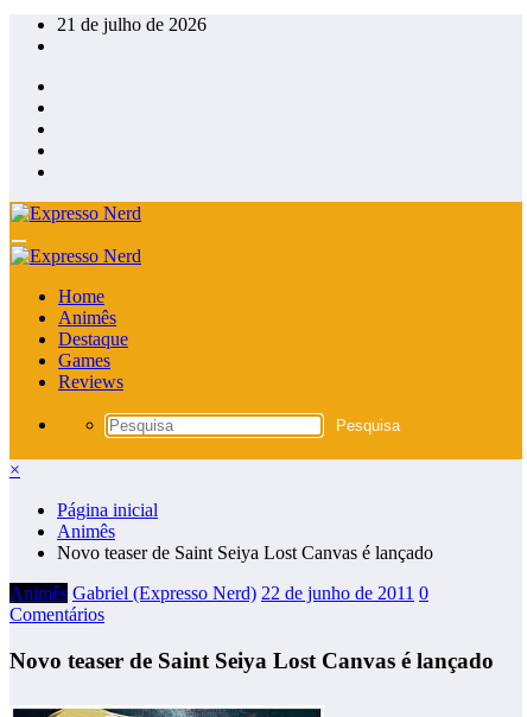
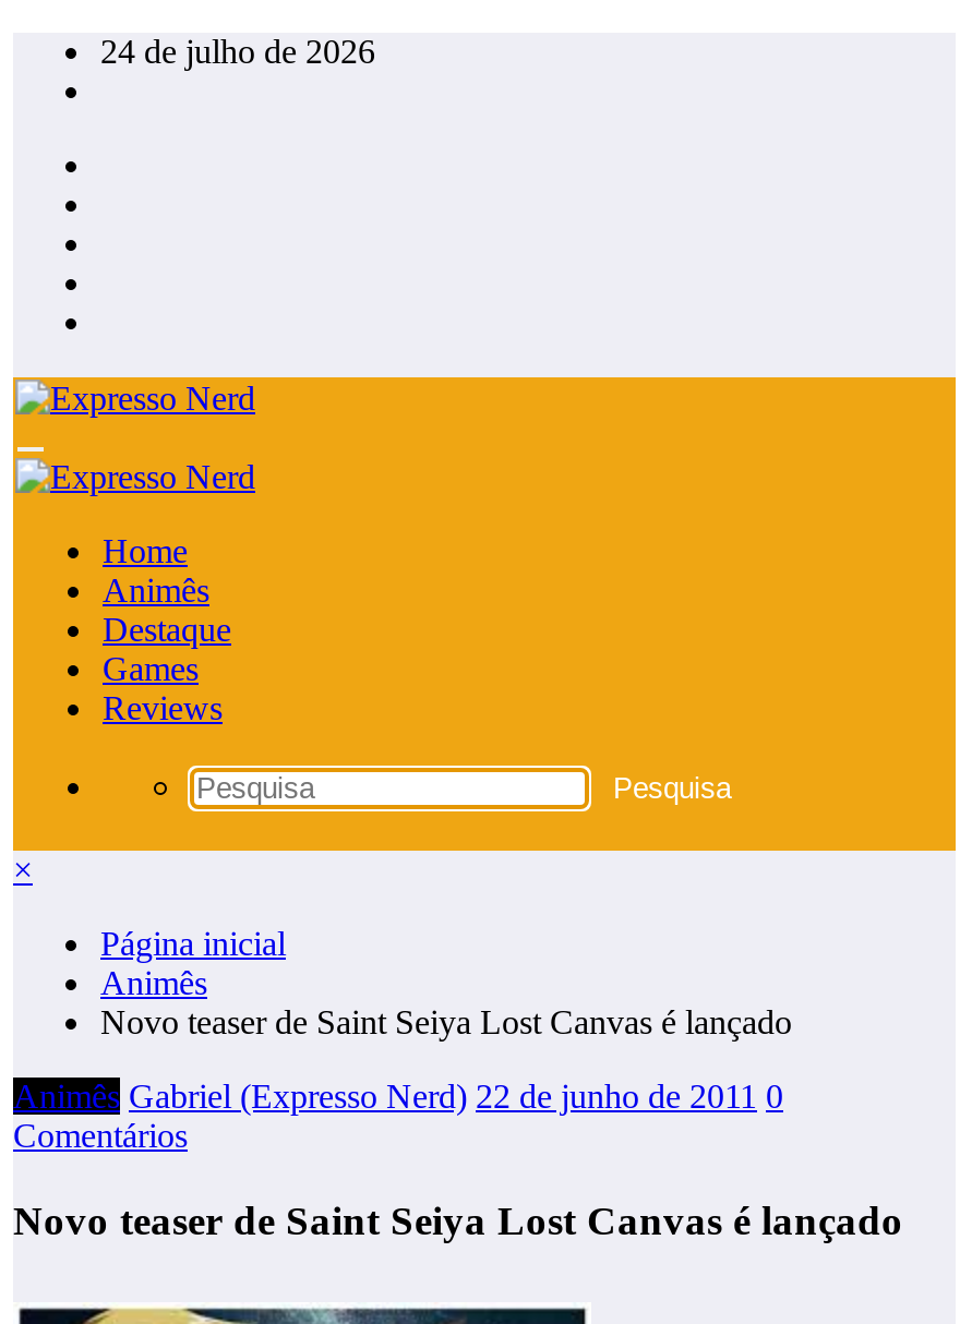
- 21 de julho de 2026
+ 24 de julho de 2026
